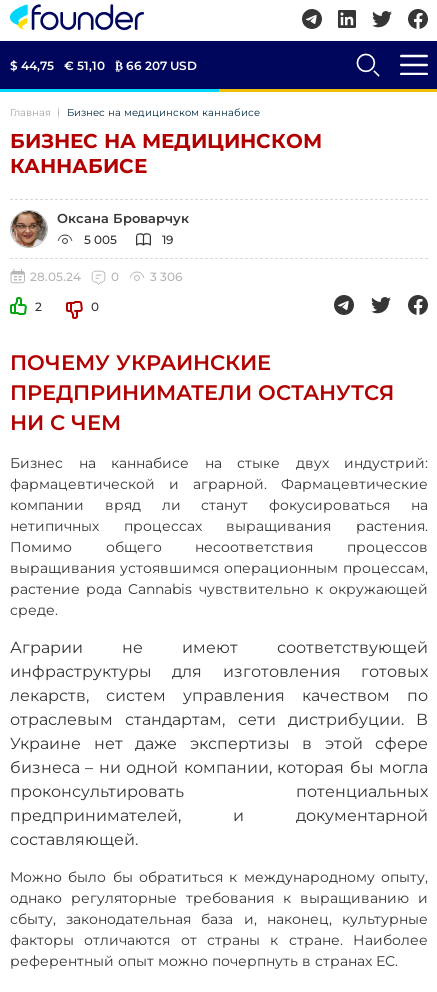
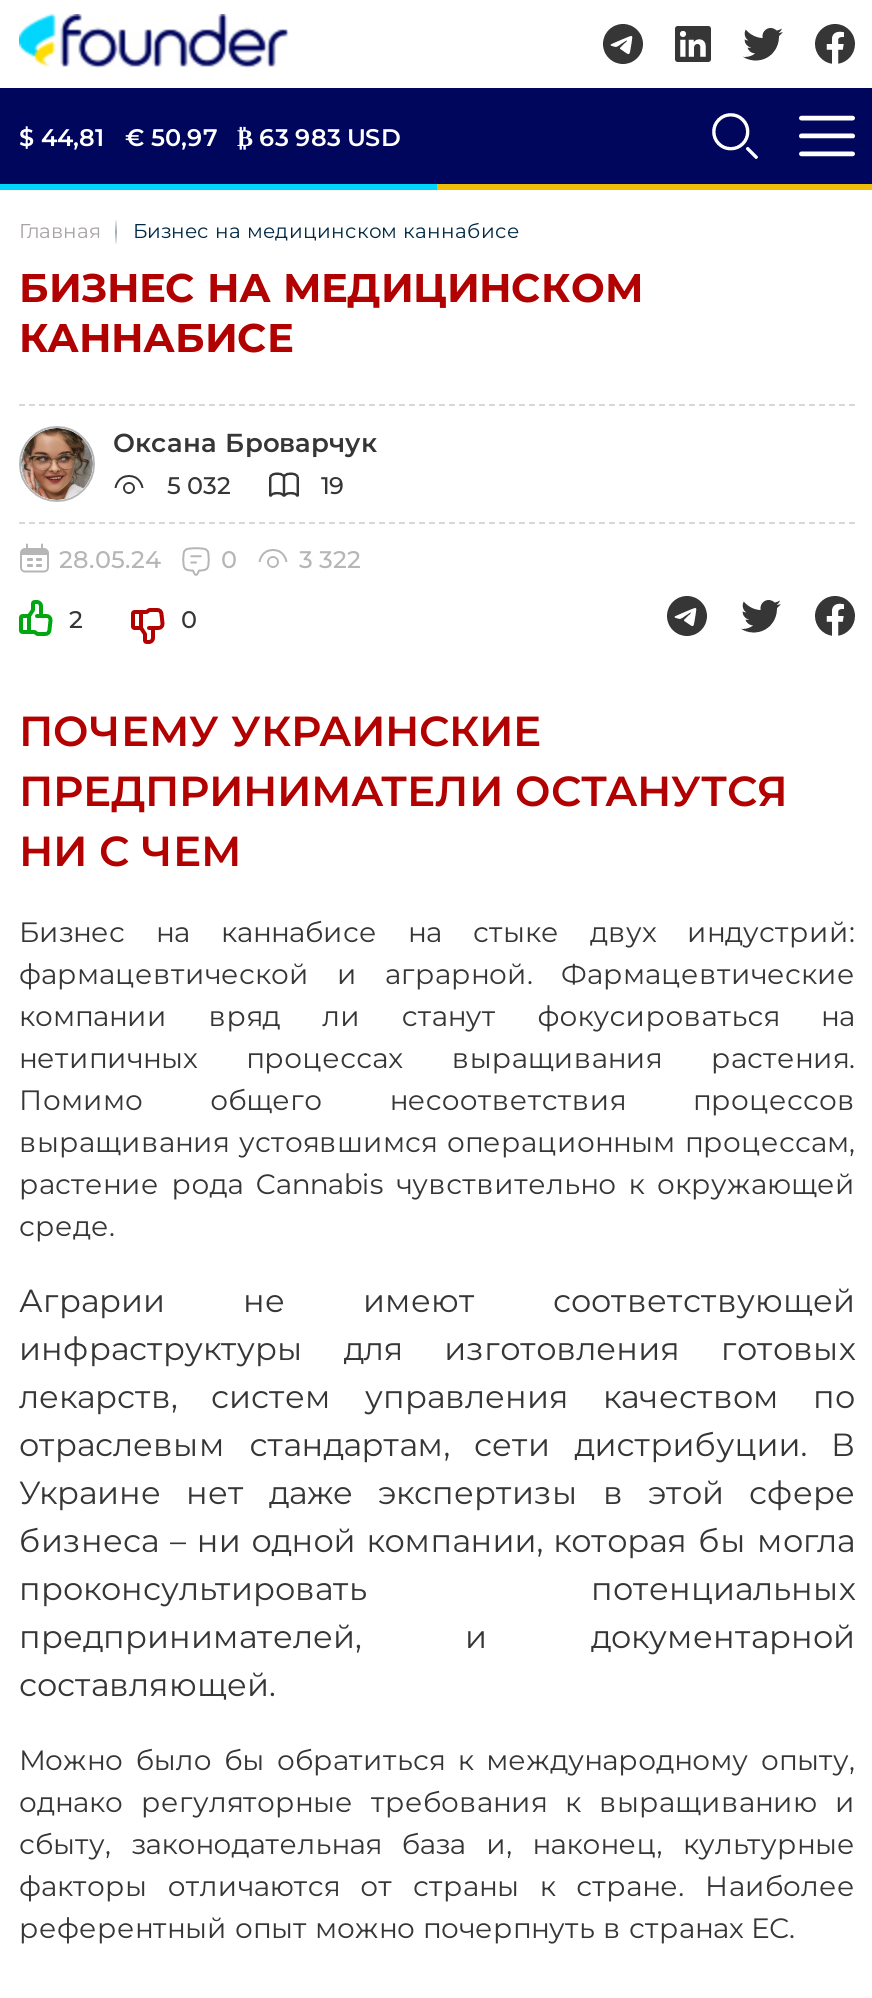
- $ 44,75
+ $ 44,81

- € 51,10
+ € 50,97

- ₿ 66 207 USD
+ ₿ 63 983 USD

- 5 005
+ 5 032

- 3 306
+ 3 322
